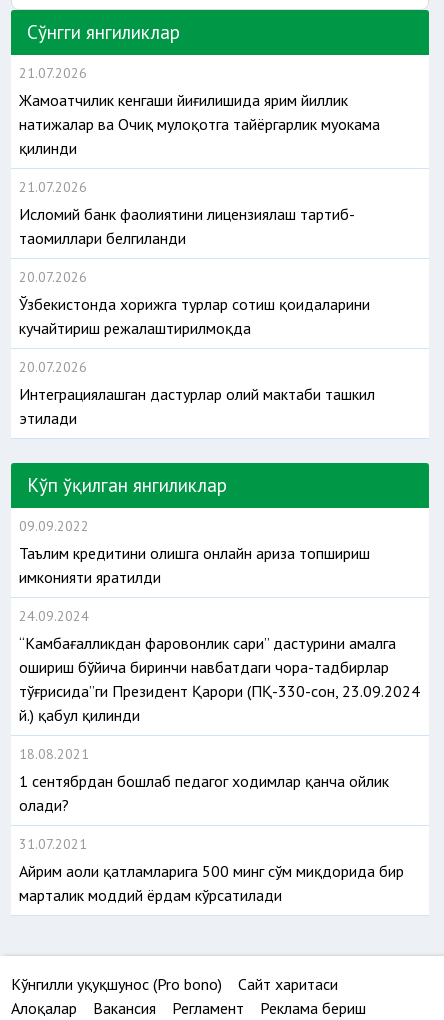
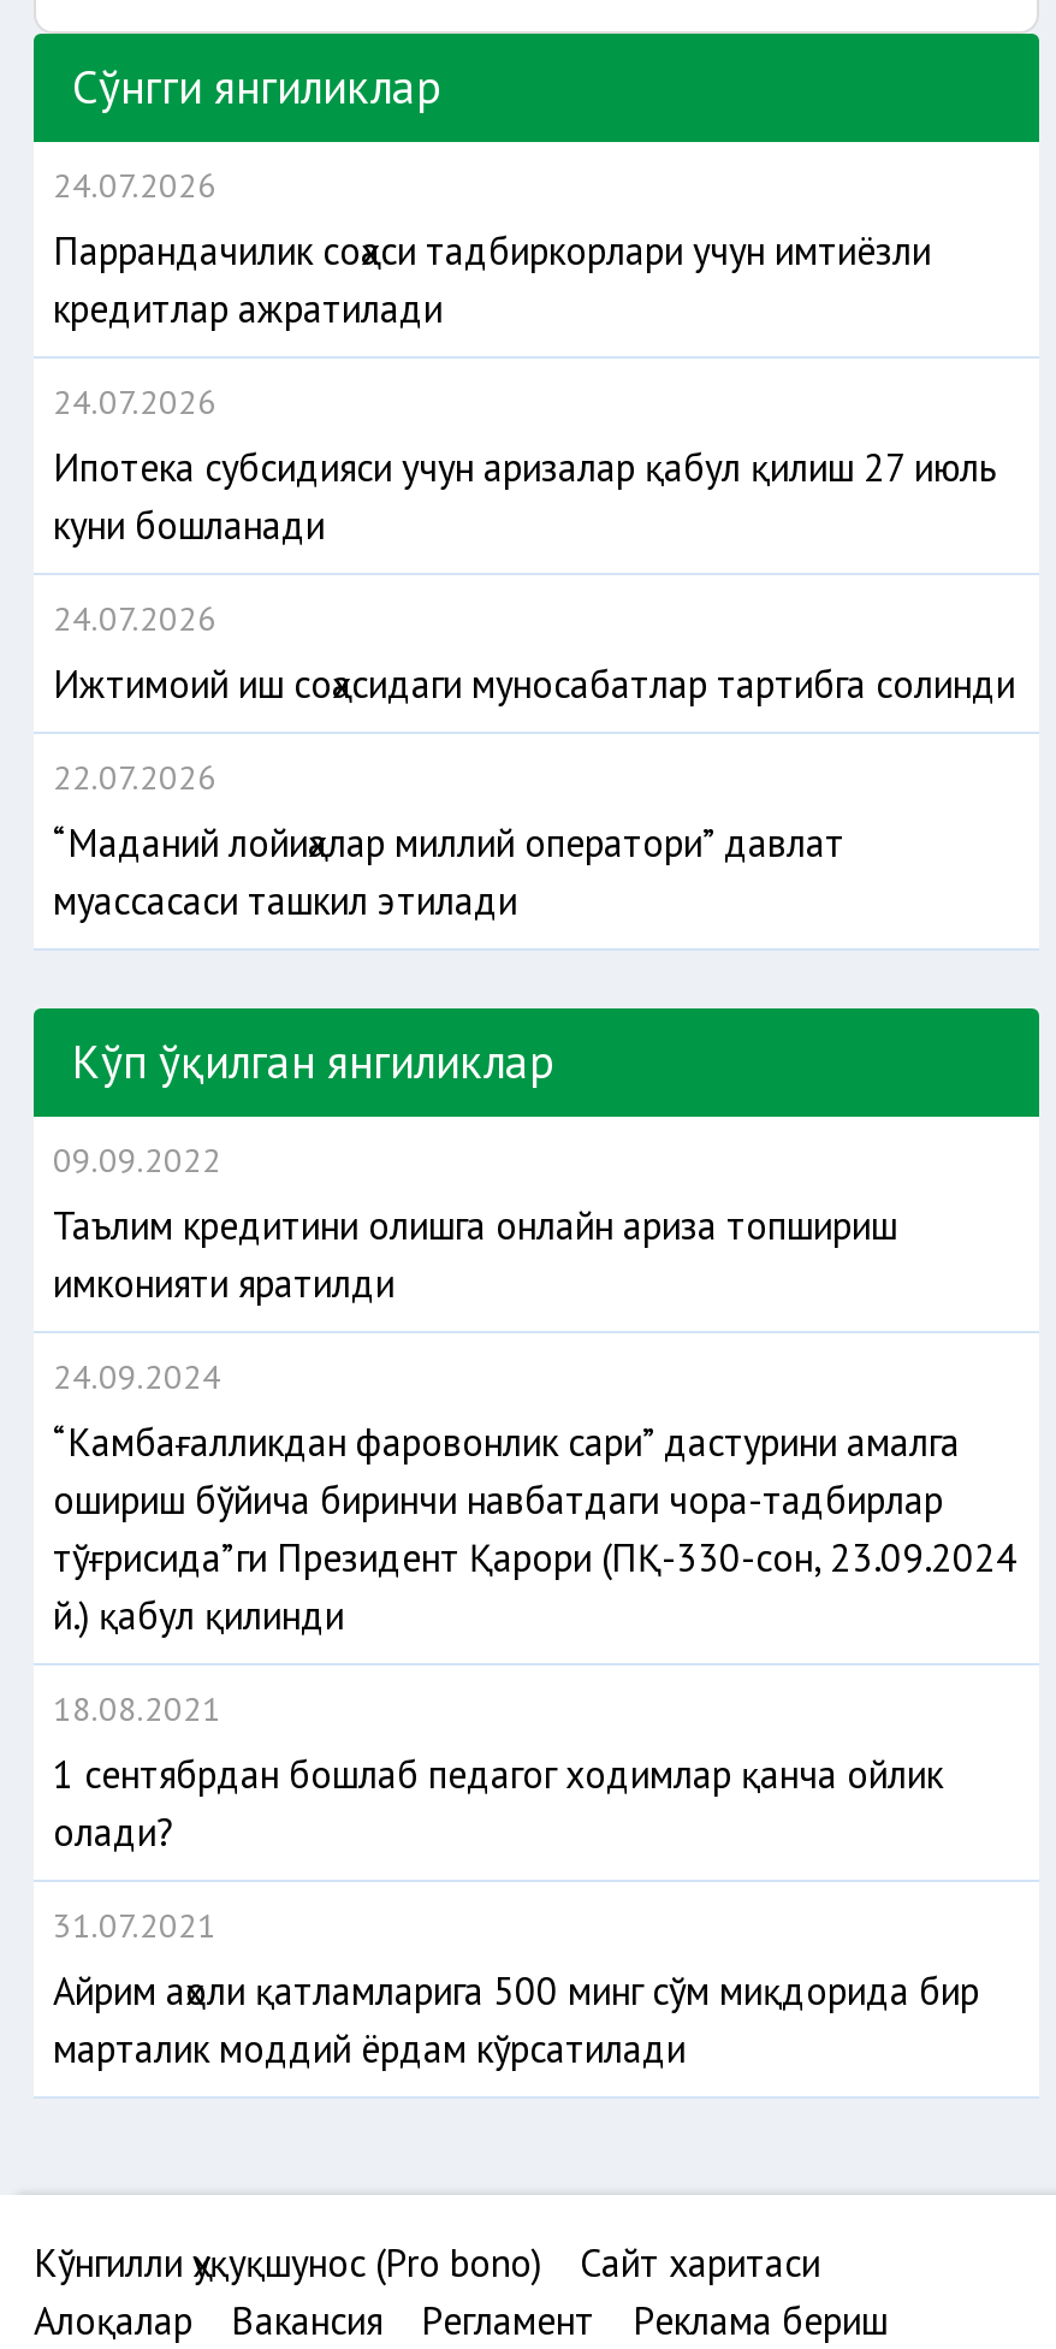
- 21.07.2026
- Жамоатчилик кенгаши йиғилишида ярим йиллик
- натижалар ва Очиқ мулоқотга тайёргарлик муҳокама
- қилинди
+ 24.07.2026
+ Паррандачилик соҳаси тадбиркорлари учун имтиёзли
+ кредитлар ажратилади

- 21.07.2026
- Исломий банк фаолиятини лицензиялаш тартиб-
- таомиллари белгиланди
+ 24.07.2026
+ Ипотека субсидияси учун аризалар қабул қилиш 27 июль
+ куни бошланади

- 20.07.2026
- Ўзбекистонда хорижга турлар сотиш қоидаларини
- кучайтириш режалаштирилмоқда
+ 24.07.2026
+ Ижтимоий иш соҳасидаги муносабатлар тартибга солинди

- 20.07.2026
- Интеграциялашган дастурлар олий мактаби ташкил
- этилади
+ 22.07.2026
+ “Маданий лойиҳалар миллий оператори” давлат
+ муассасаси ташкил этилади
